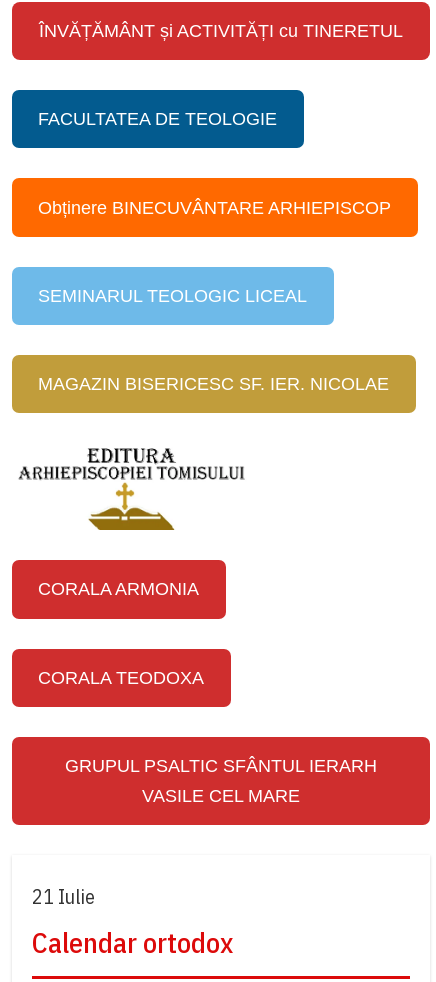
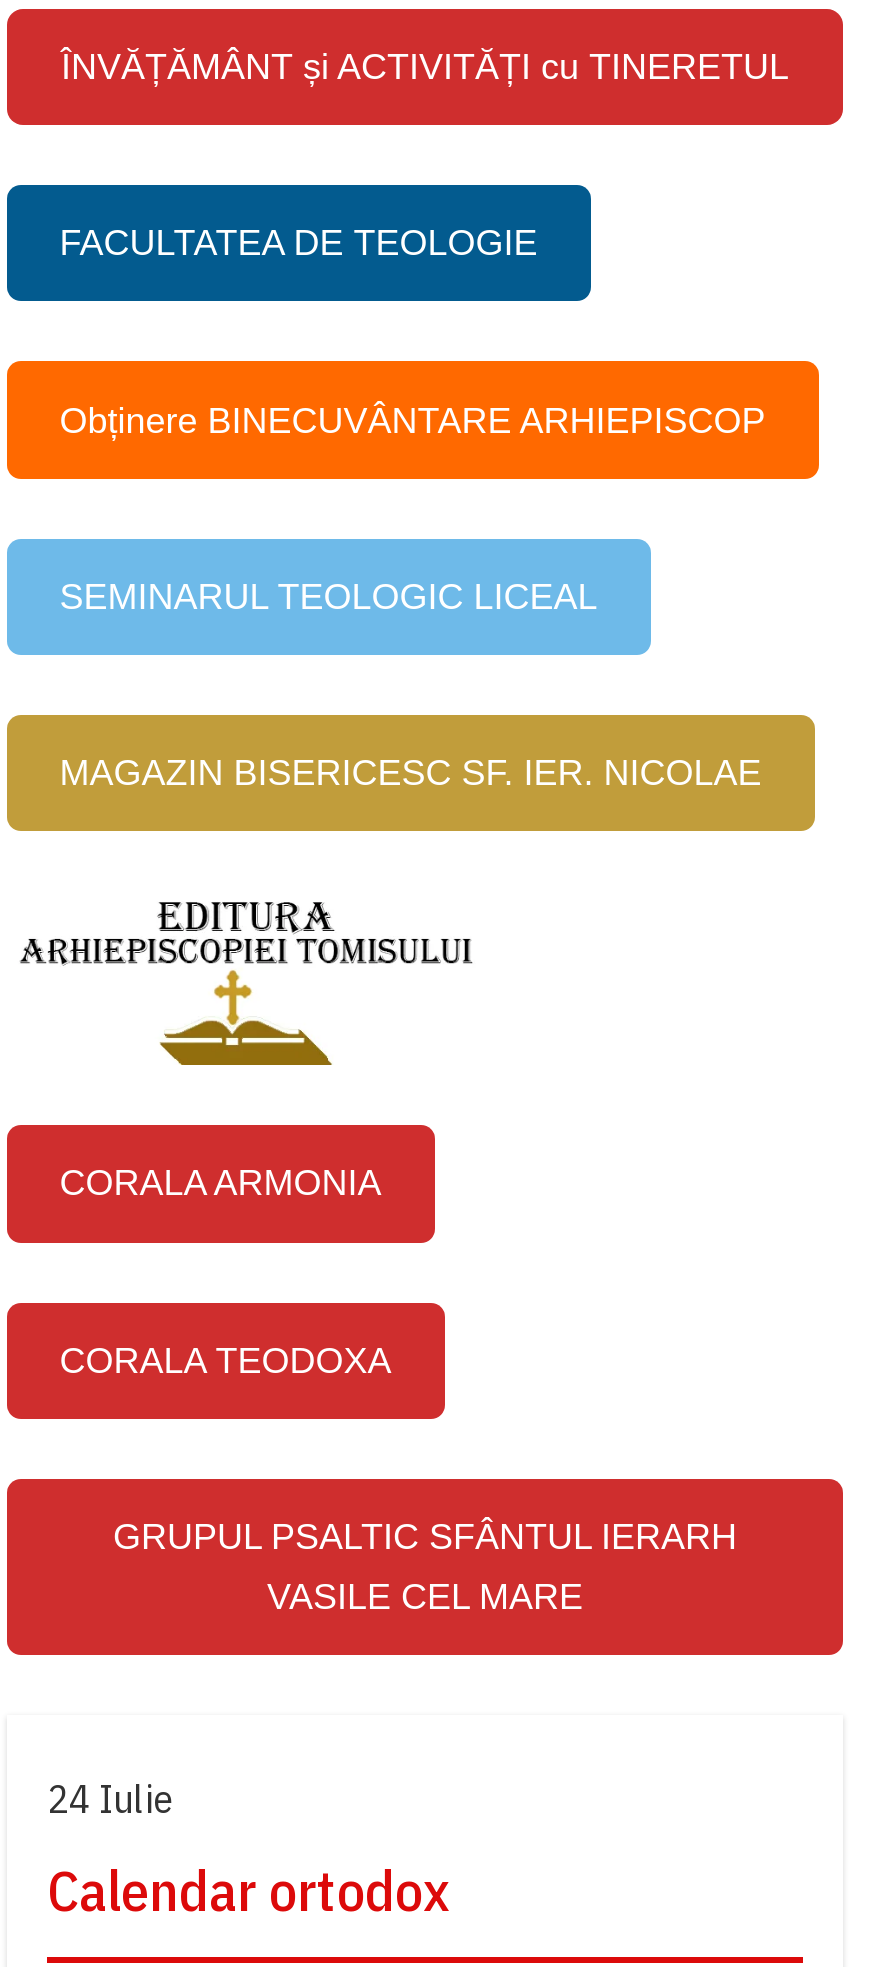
- 21 Iulie
+ 24 Iulie
